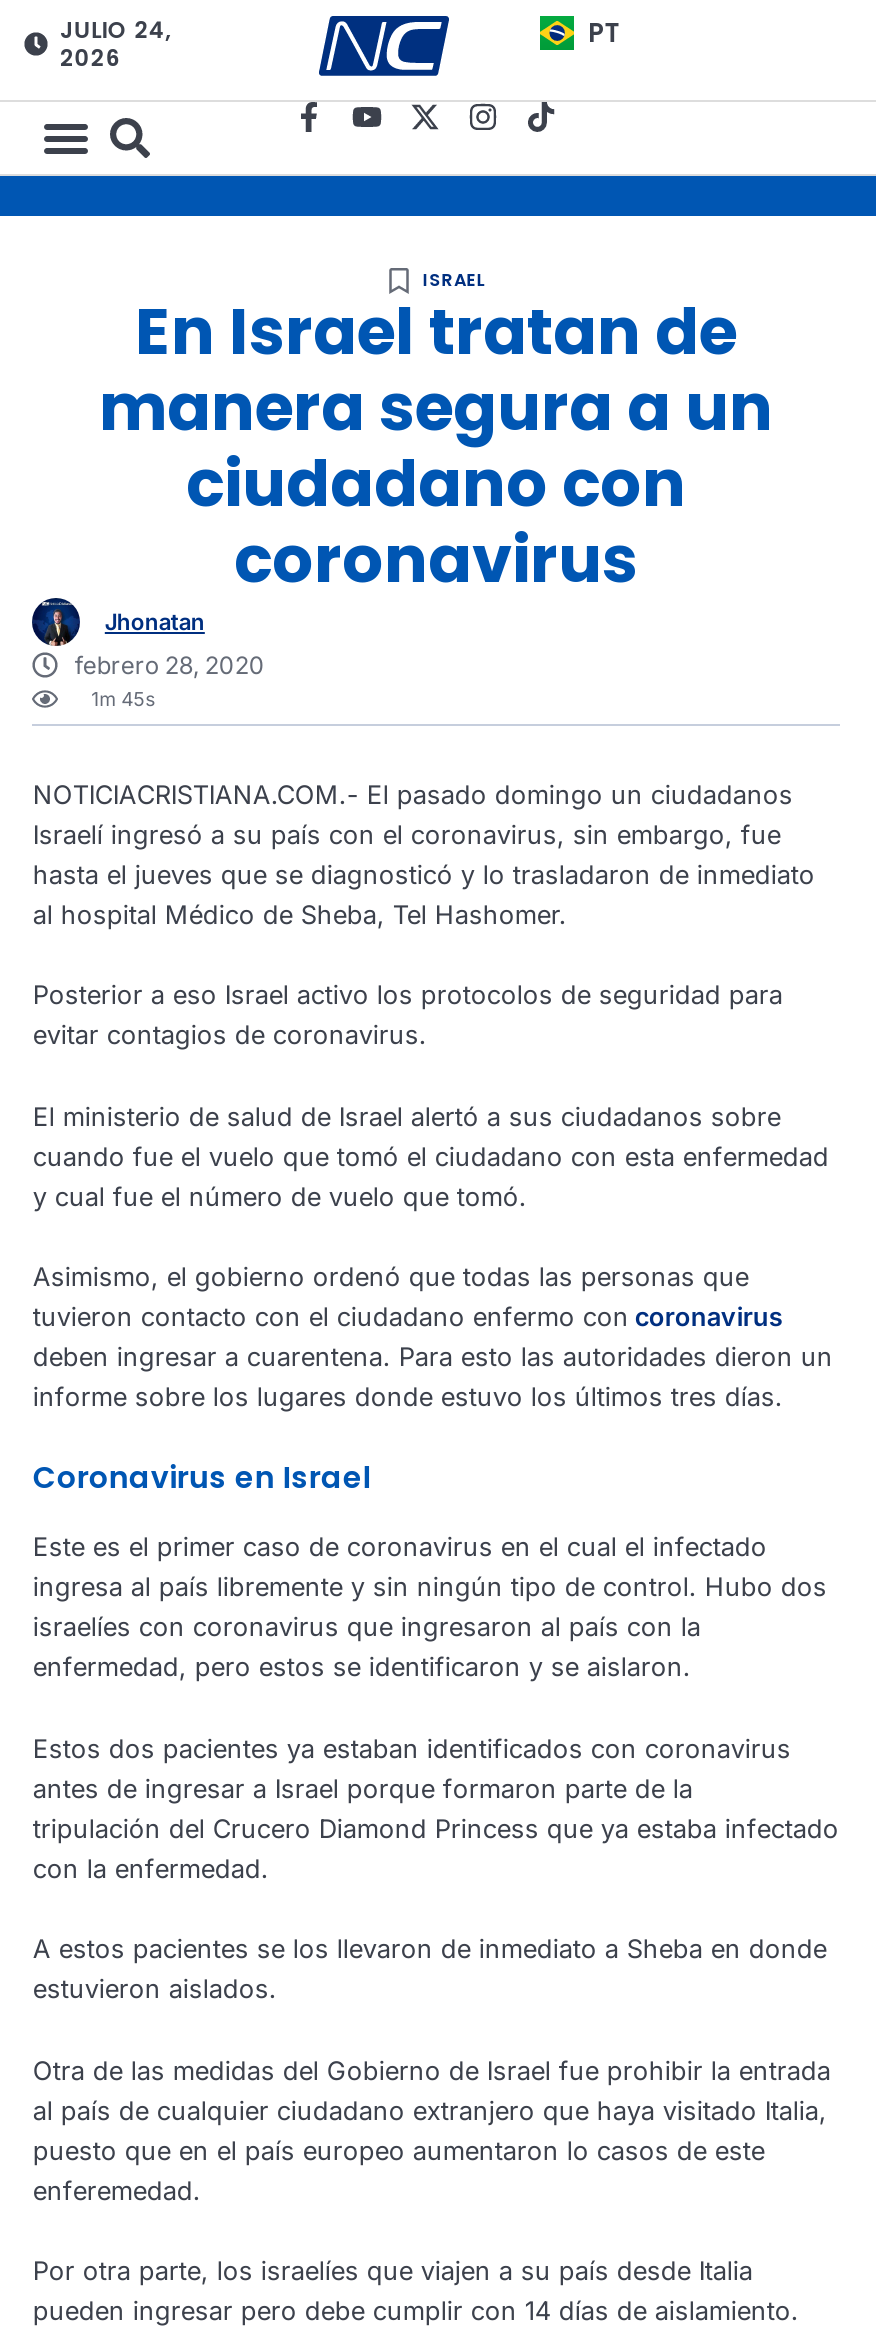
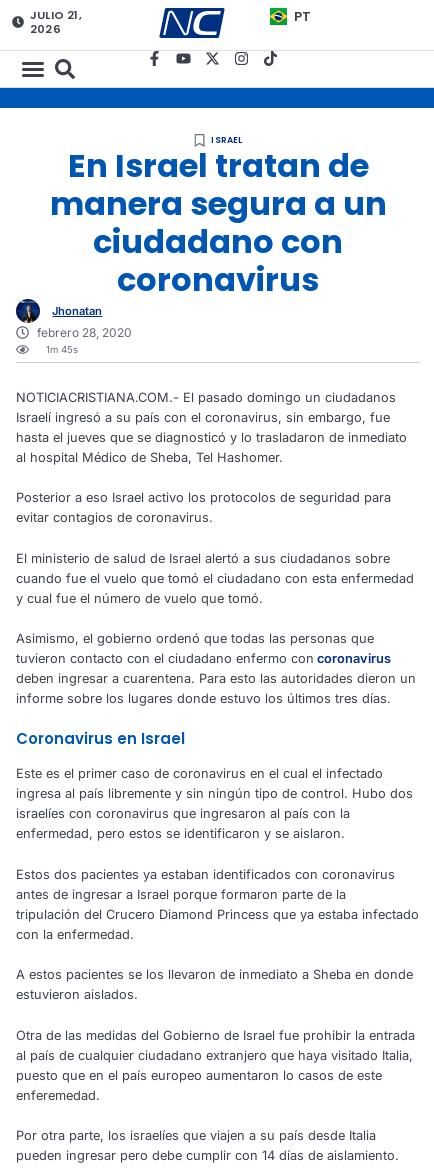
- JULIO 24,
+ JULIO 21,
